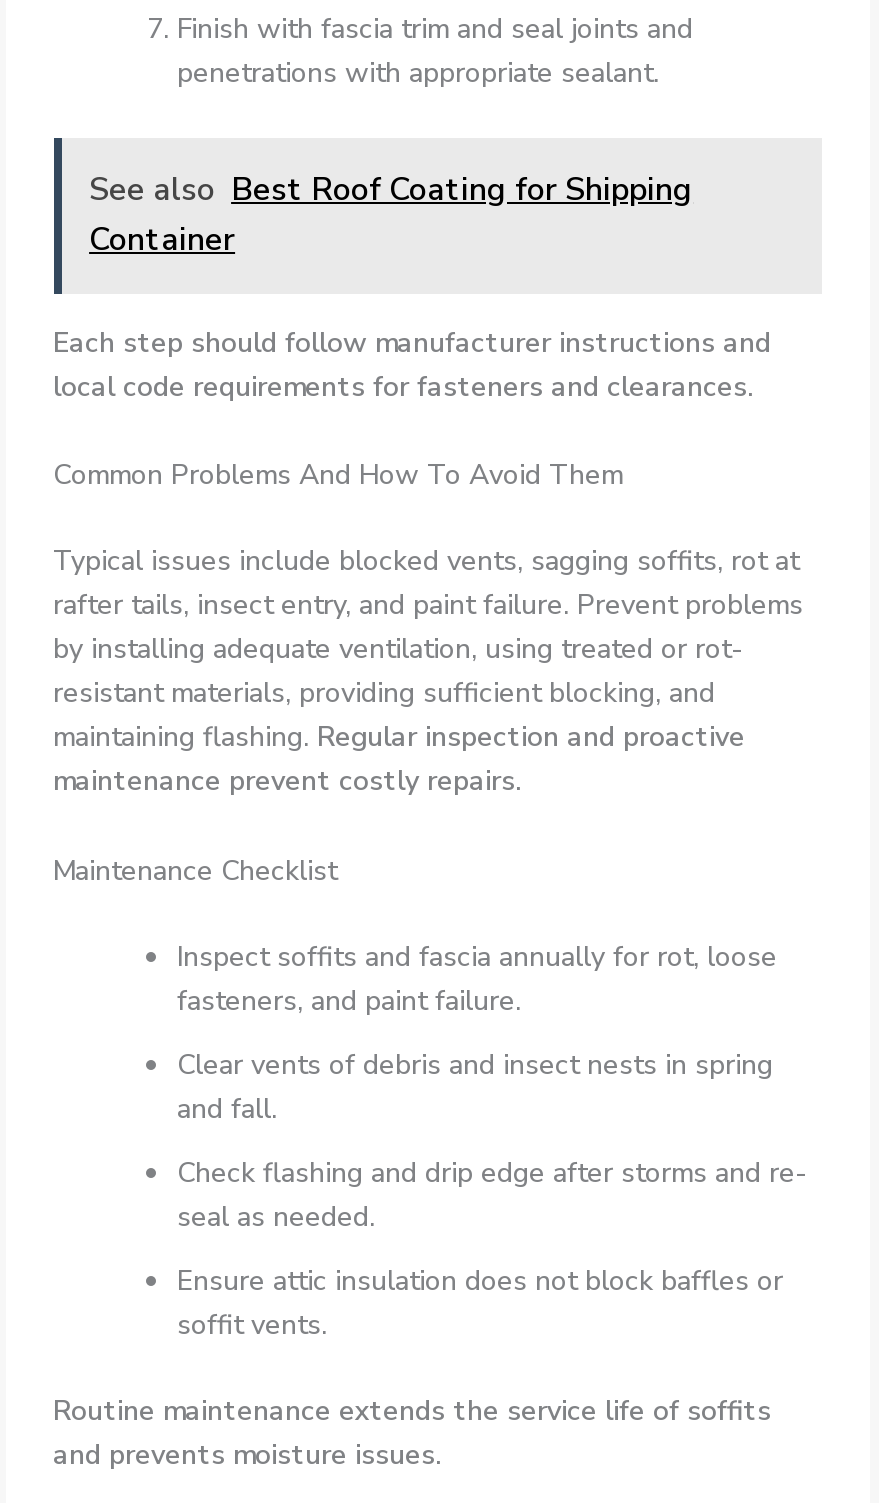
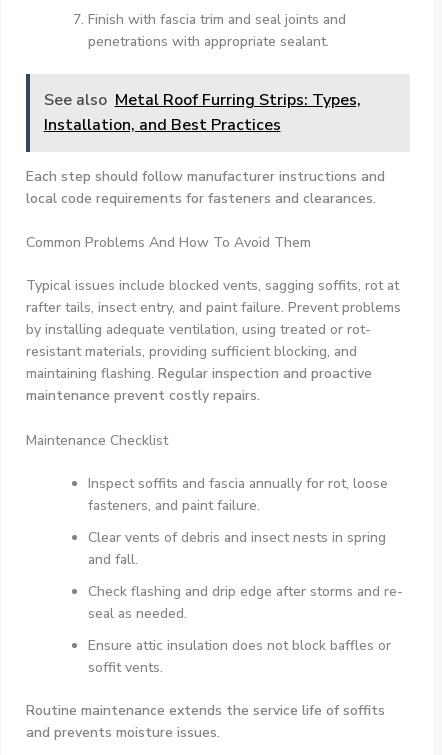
- See also Best Roof Coating for Shipping
- Container
+ See also Metal Roof Furring Strips: Types,
+ Installation, and Best Practices
